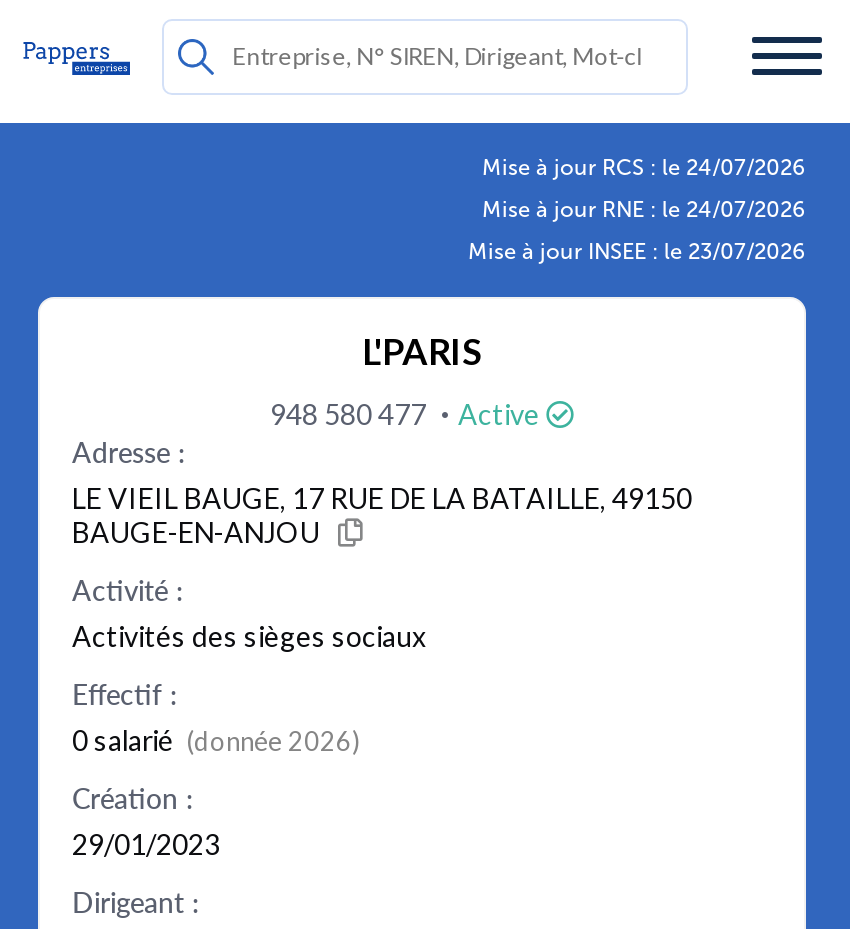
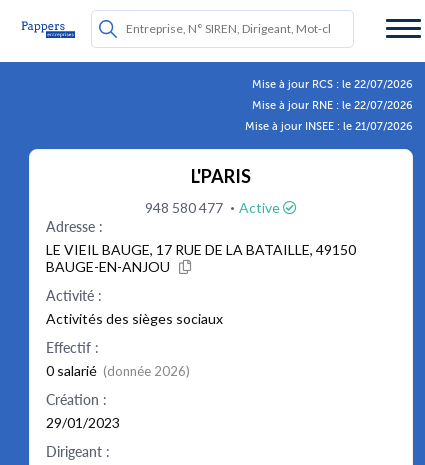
- Mise à jour RCS : le 24/07/2026
+ Mise à jour RCS : le 22/07/2026

- Mise à jour RNE : le 24/07/2026
+ Mise à jour RNE : le 22/07/2026

- Mise à jour INSEE : le 23/07/2026
+ Mise à jour INSEE : le 21/07/2026
